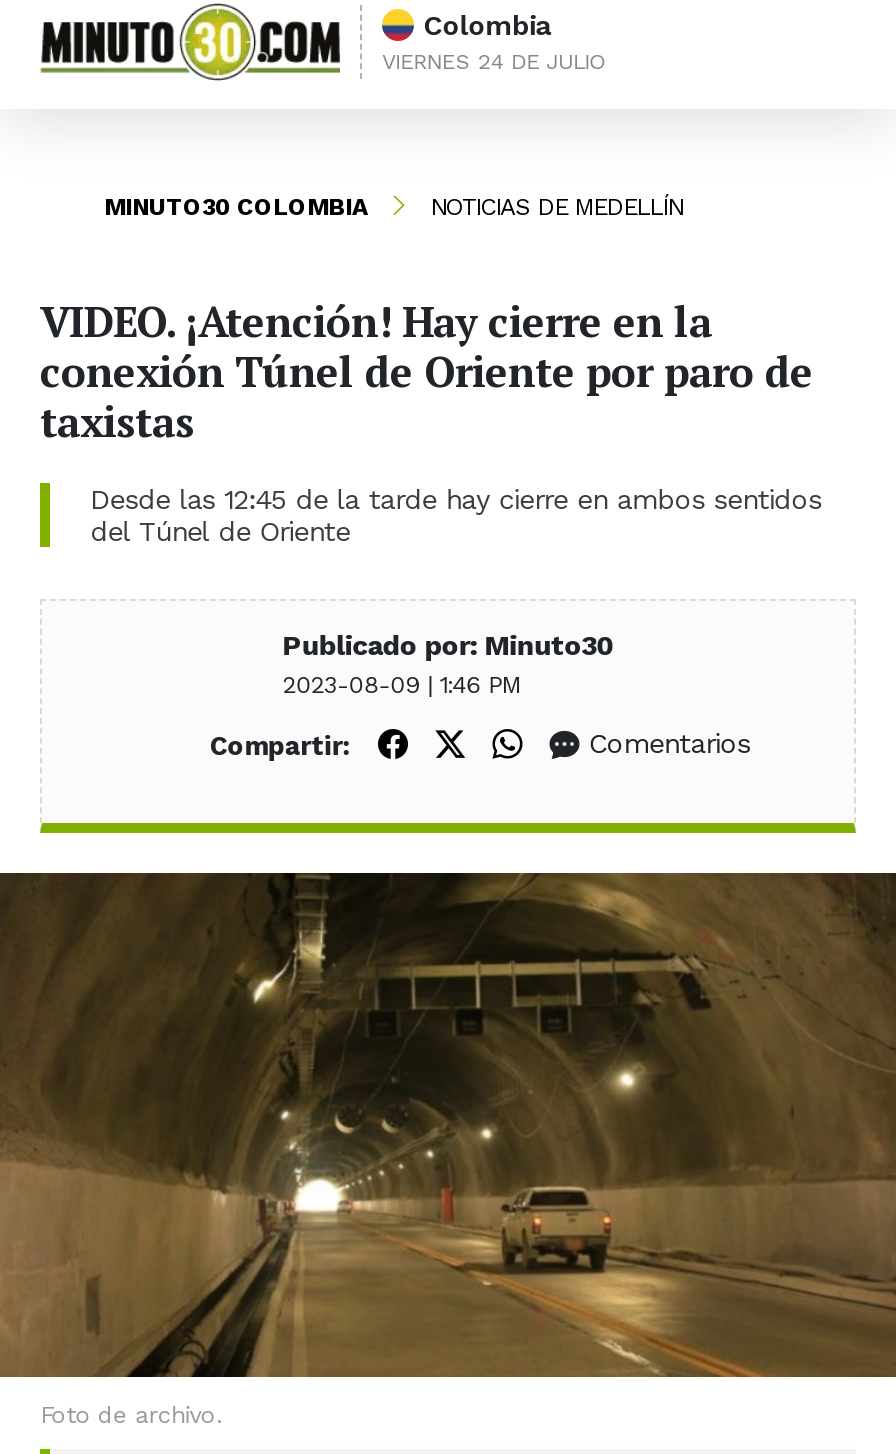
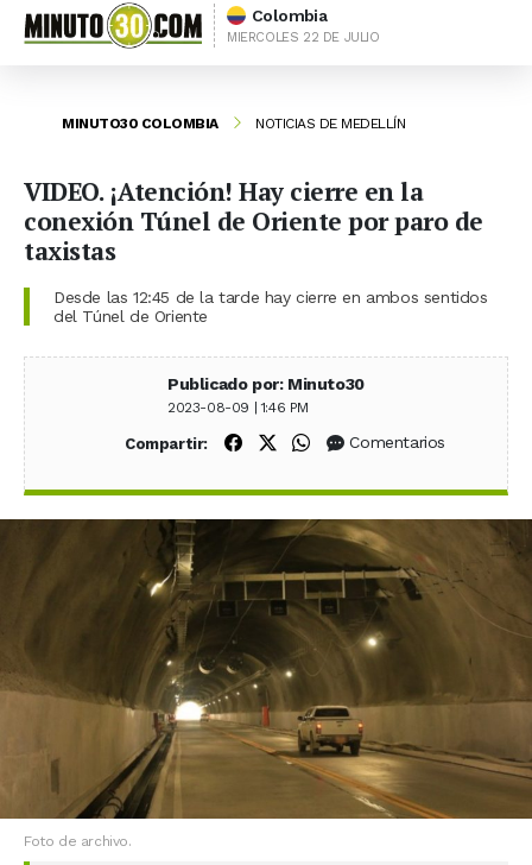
- VIERNES 24 DE JULIO
+ MIERCOLES 22 DE JULIO
